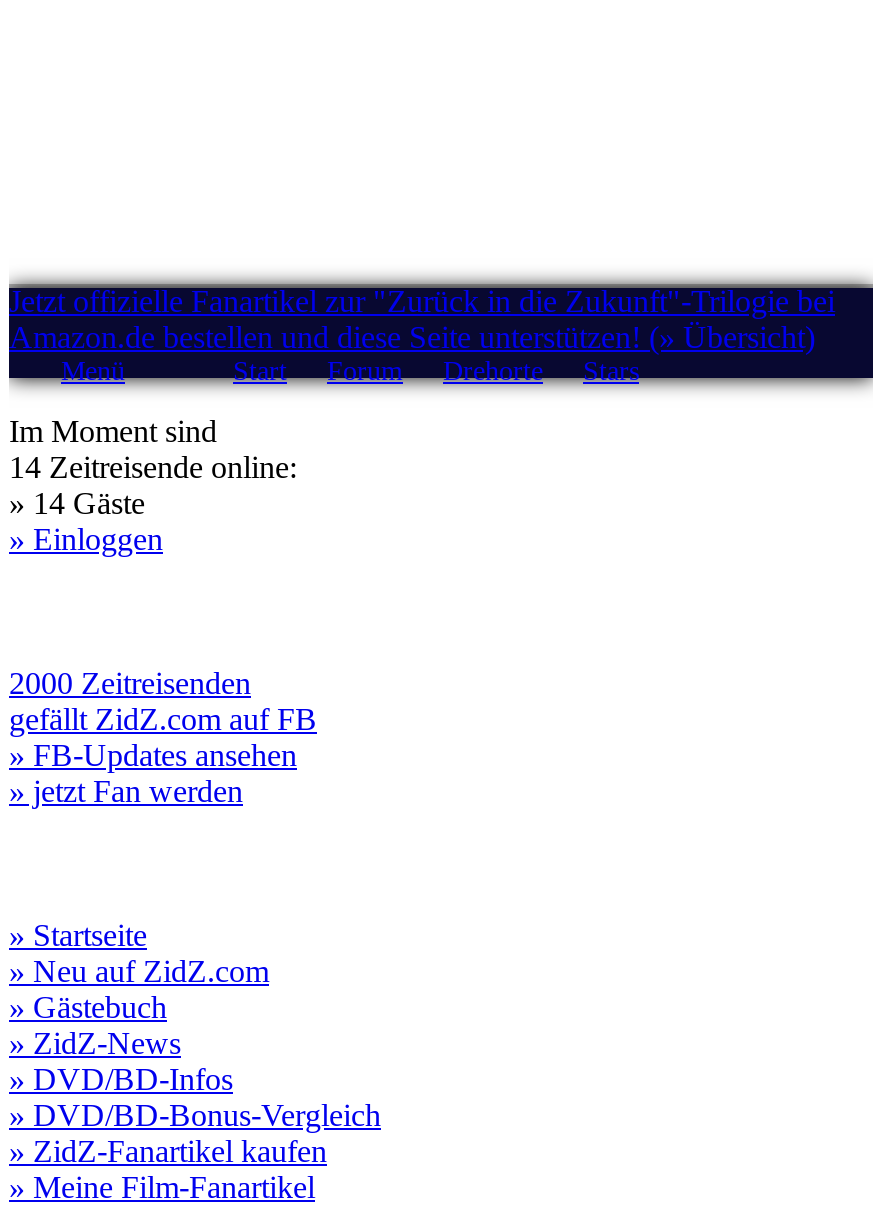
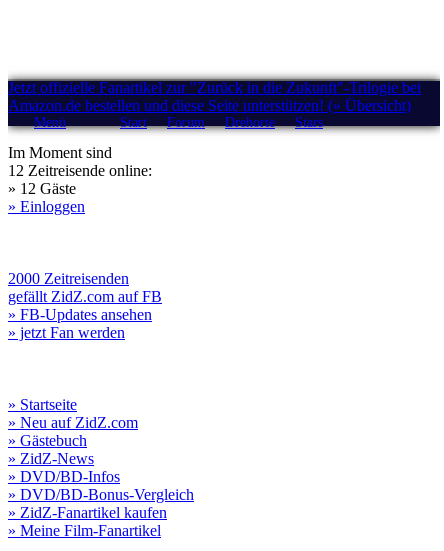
- 14 Zeitreisende online:
+ 12 Zeitreisende online:

- » 14 Gäste
+ » 12 Gäste
